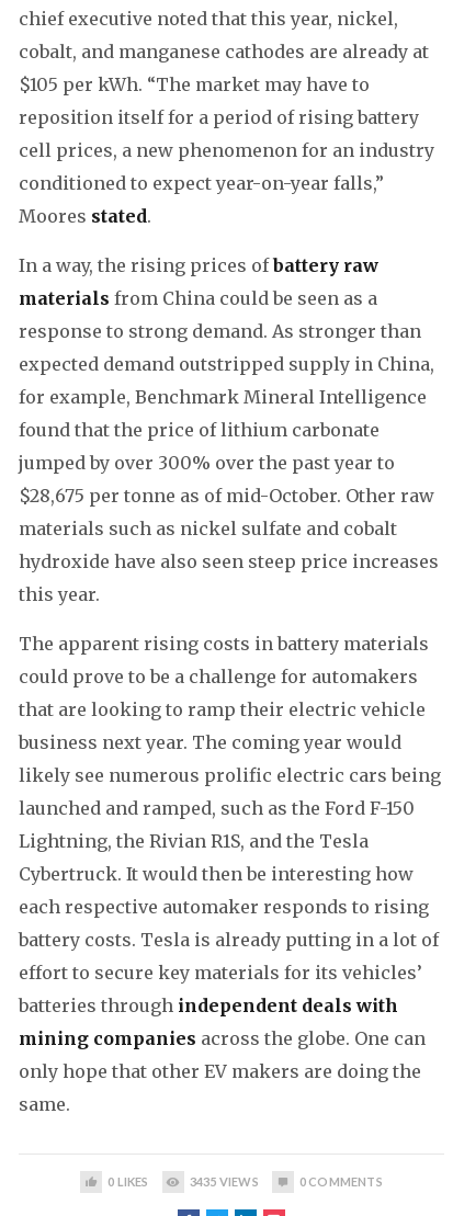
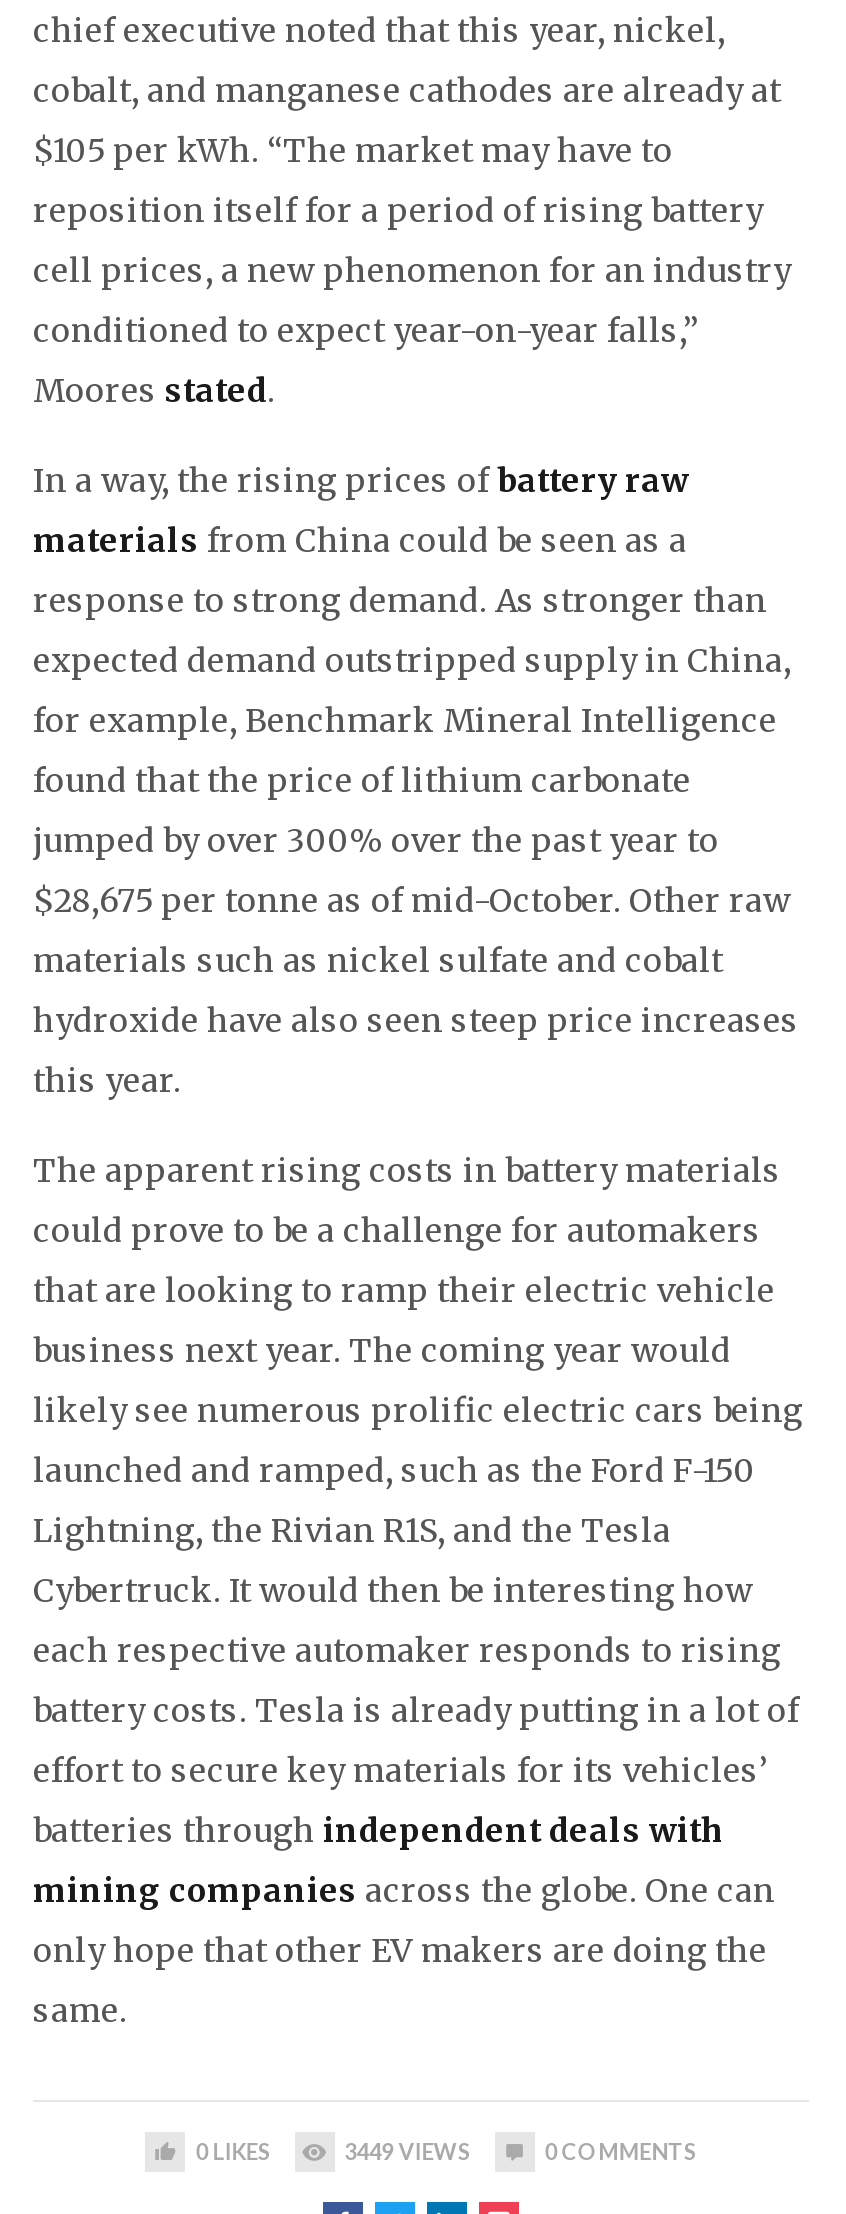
- 3435 VIEWS
+ 3449 VIEWS
